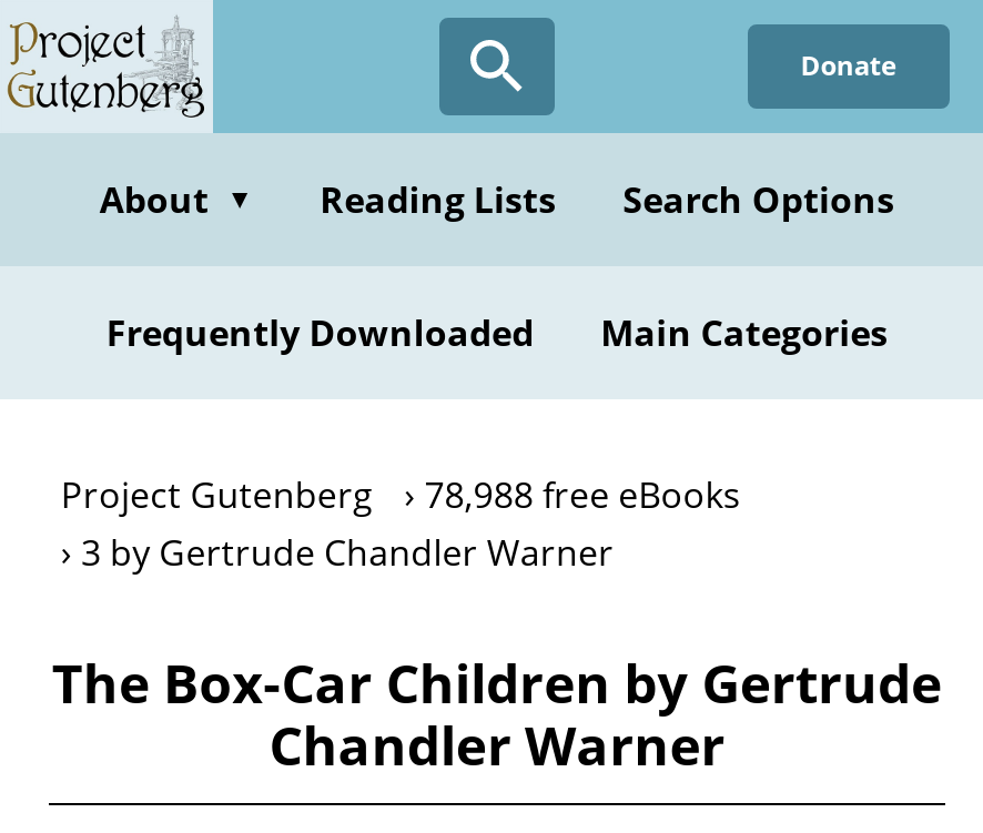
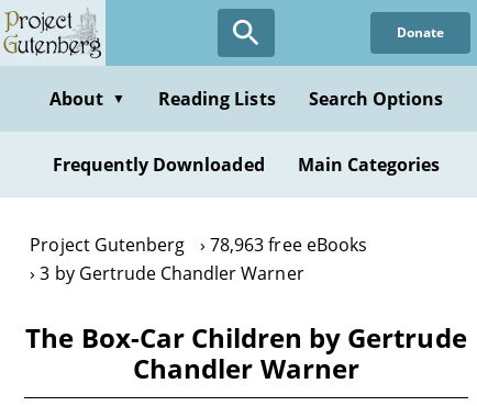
- Project Gutenberg 78,988 free eBooks
+ Project Gutenberg 78,963 free eBooks
